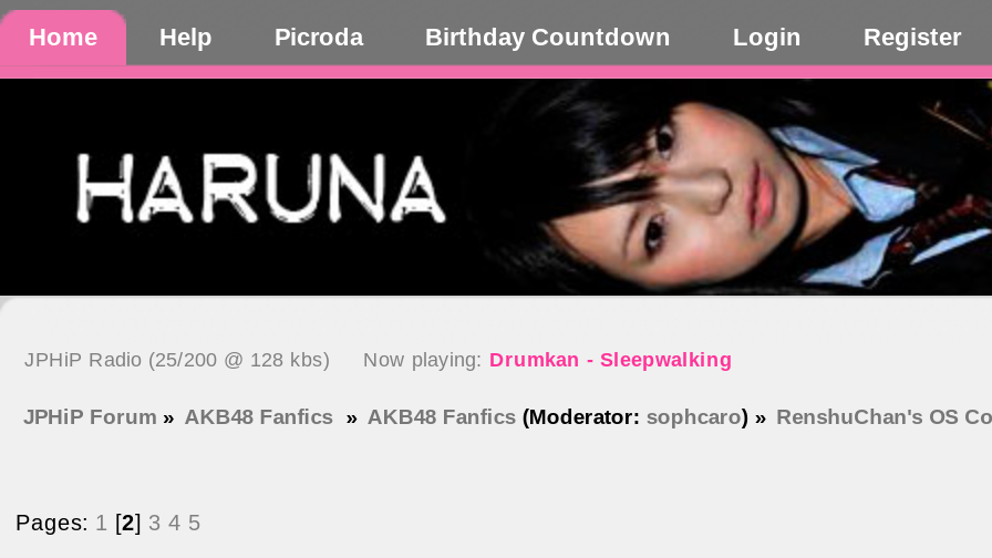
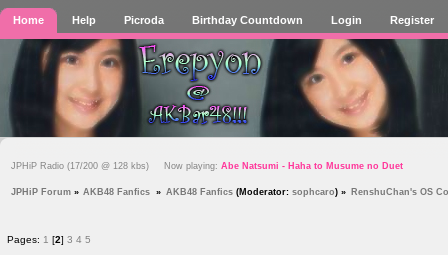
- [image]
- JPHiP Radio (25/200 @ 128 kbs) Now playing: Drumkan - Sleepwalking
+ [image]
+ JPHiP Radio (17/200 @ 128 kbs) Now playing: Abe Natsumi - Haha to Musume no Duet
